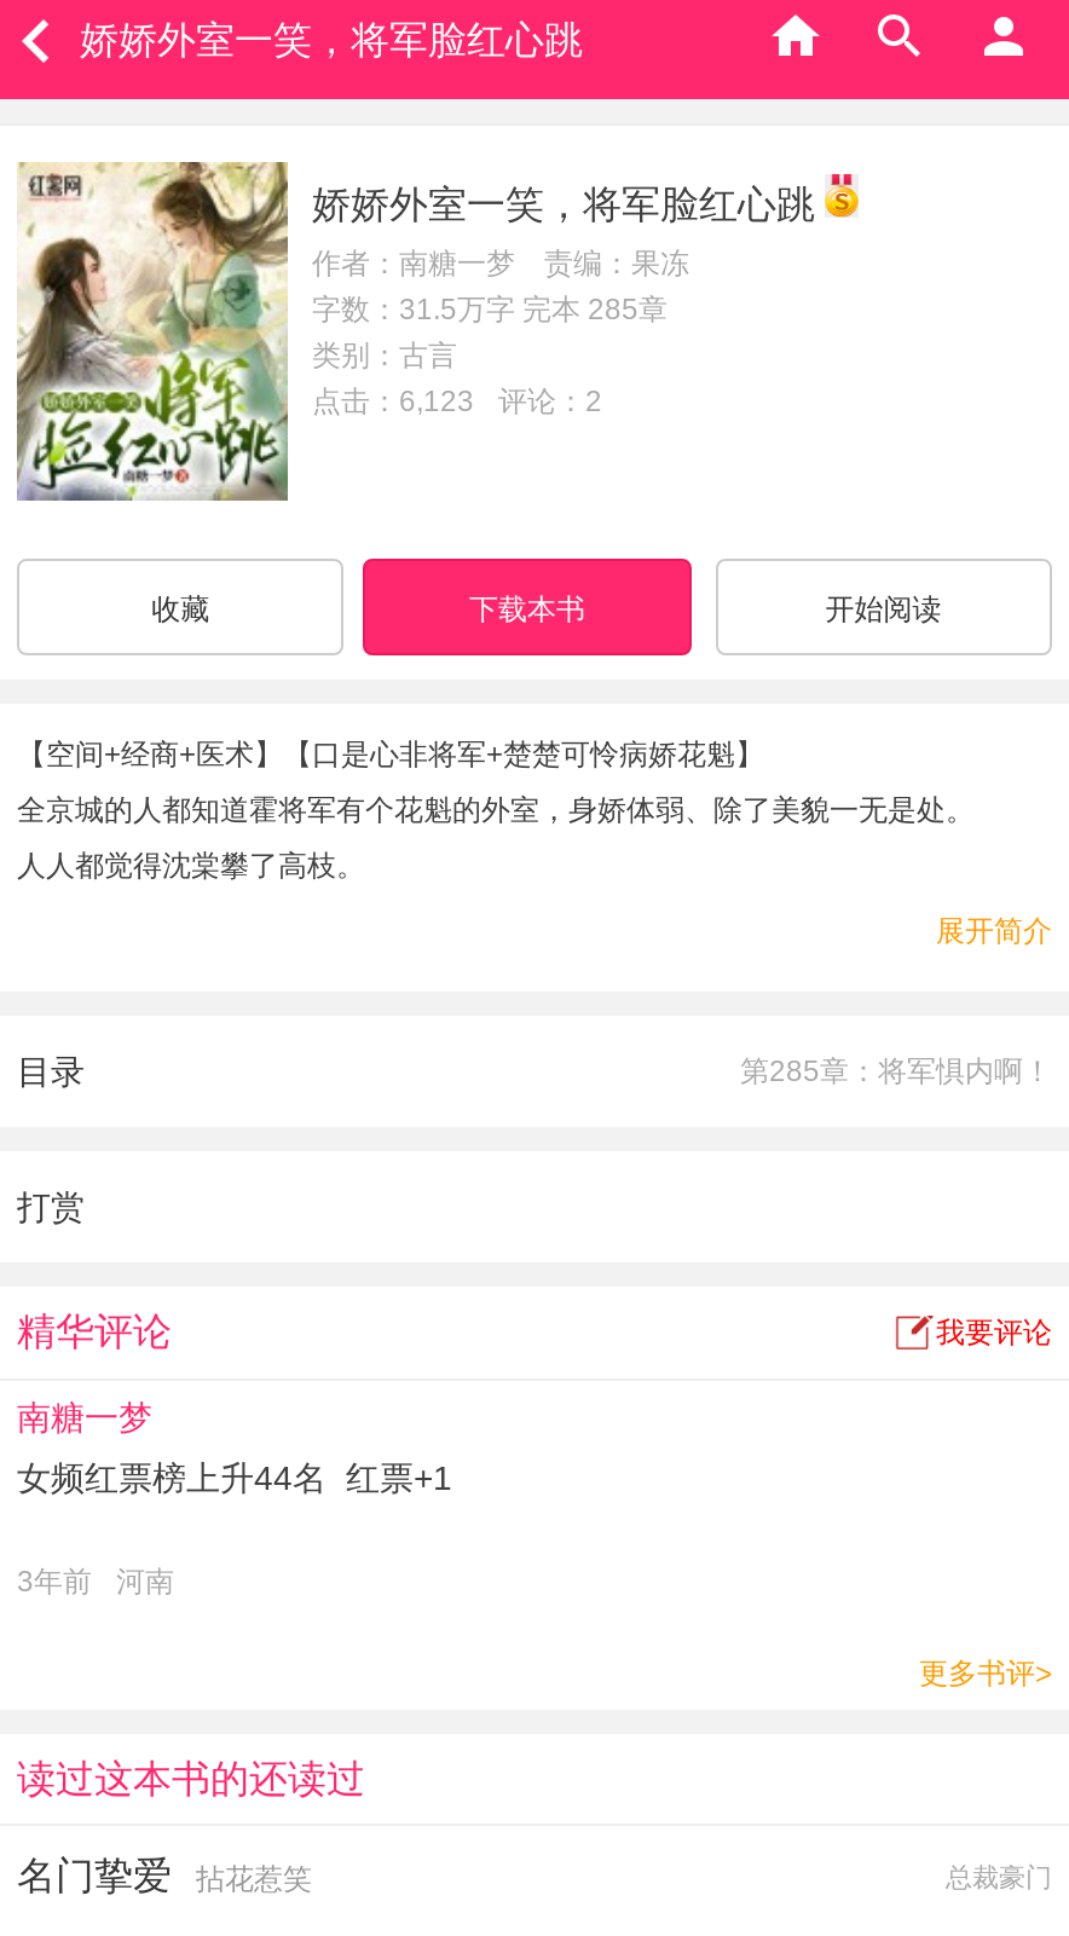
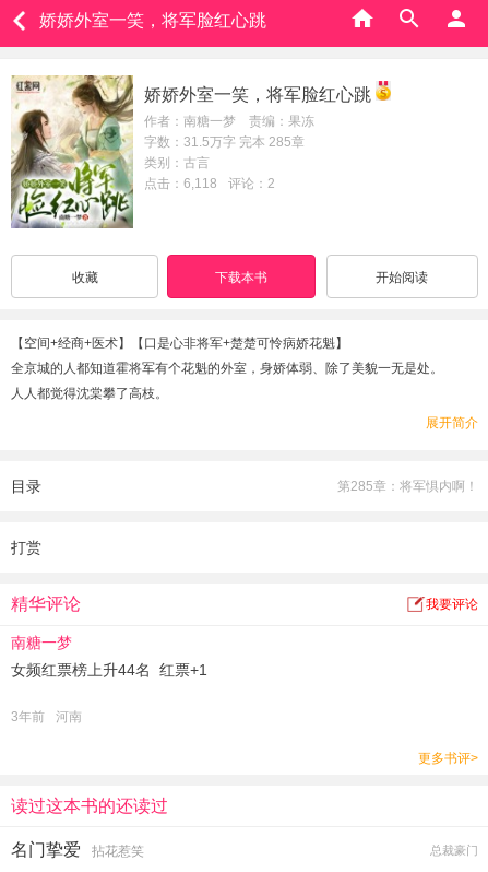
- 点击：6,123 评论：2
+ 点击：6,118 评论：2
